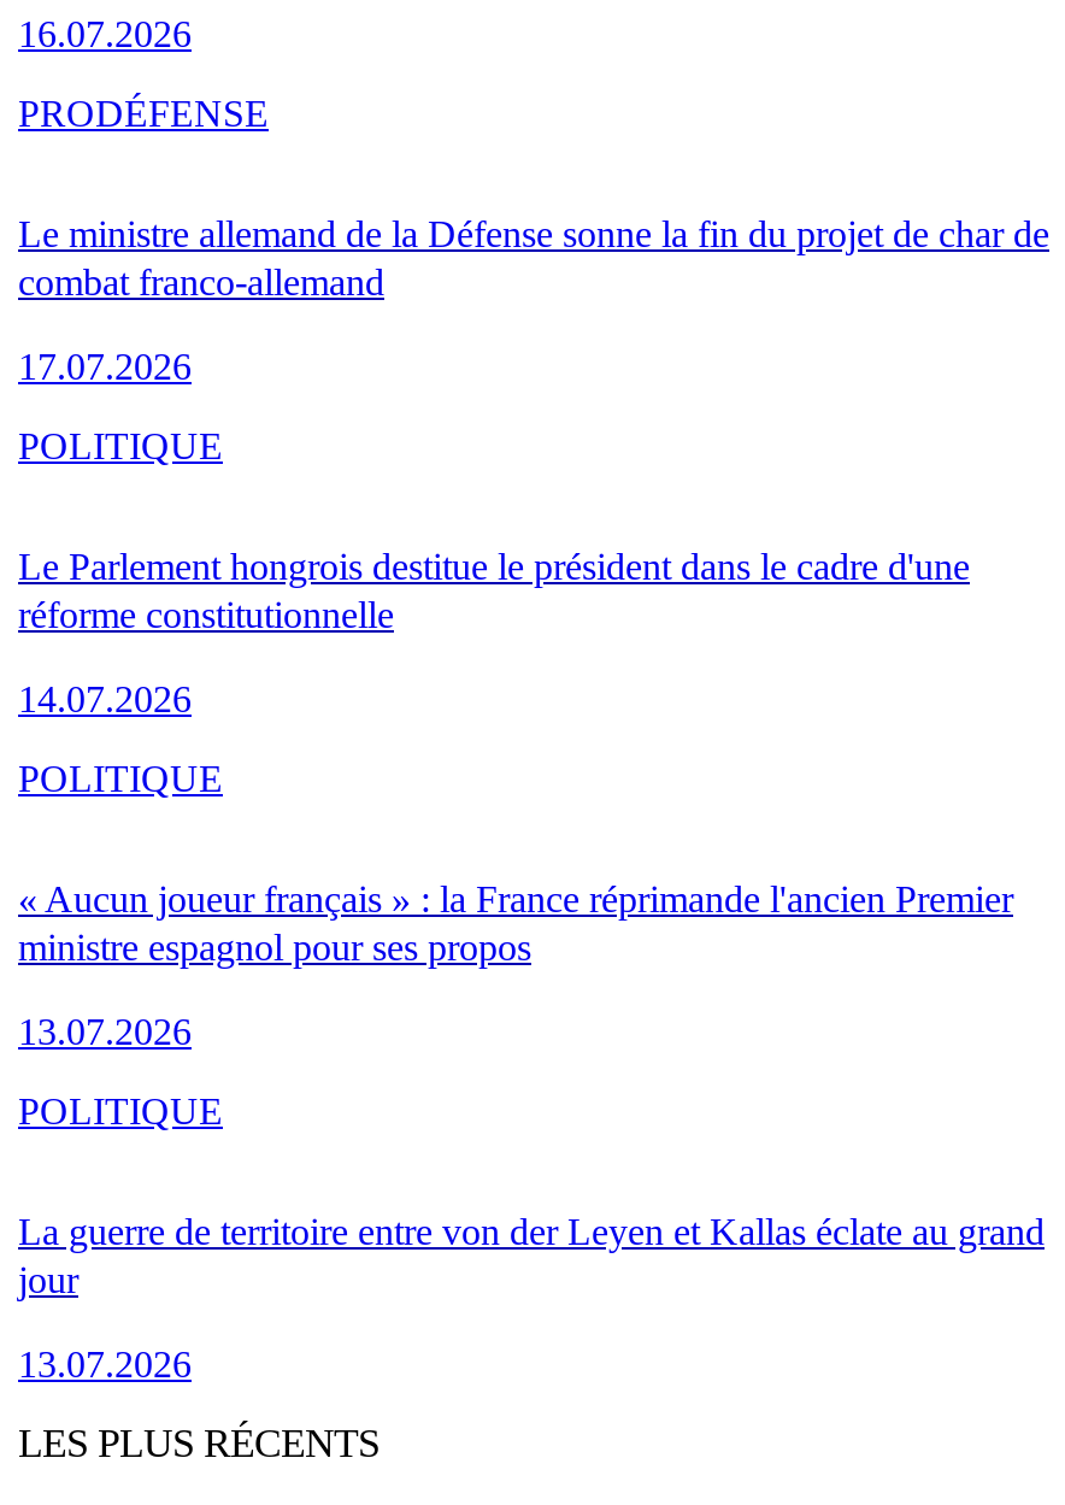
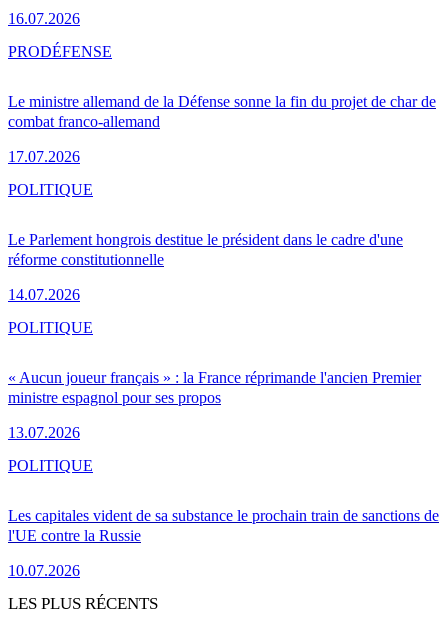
- La guerre de territoire entre von der Leyen et Kallas éclate au grand
- jour
+ Les capitales vident de sa substance le prochain train de sanctions de
+ l'UE contre la Russie

- 13.07.2026
+ 10.07.2026
